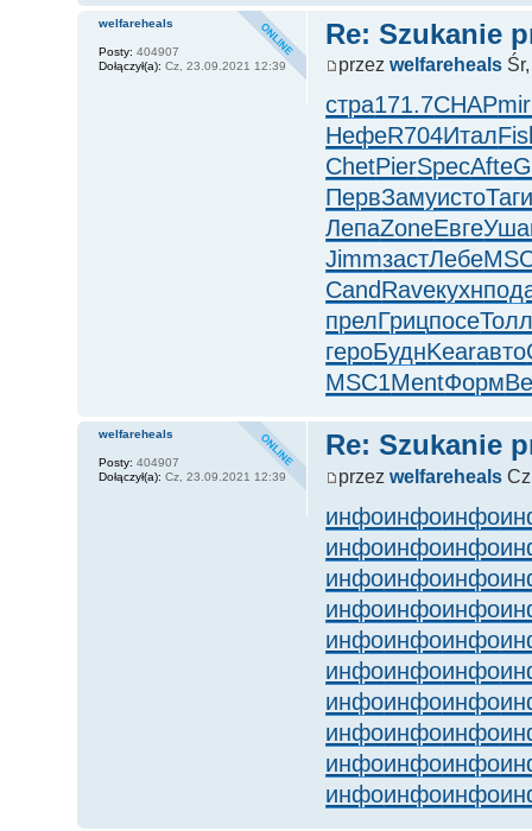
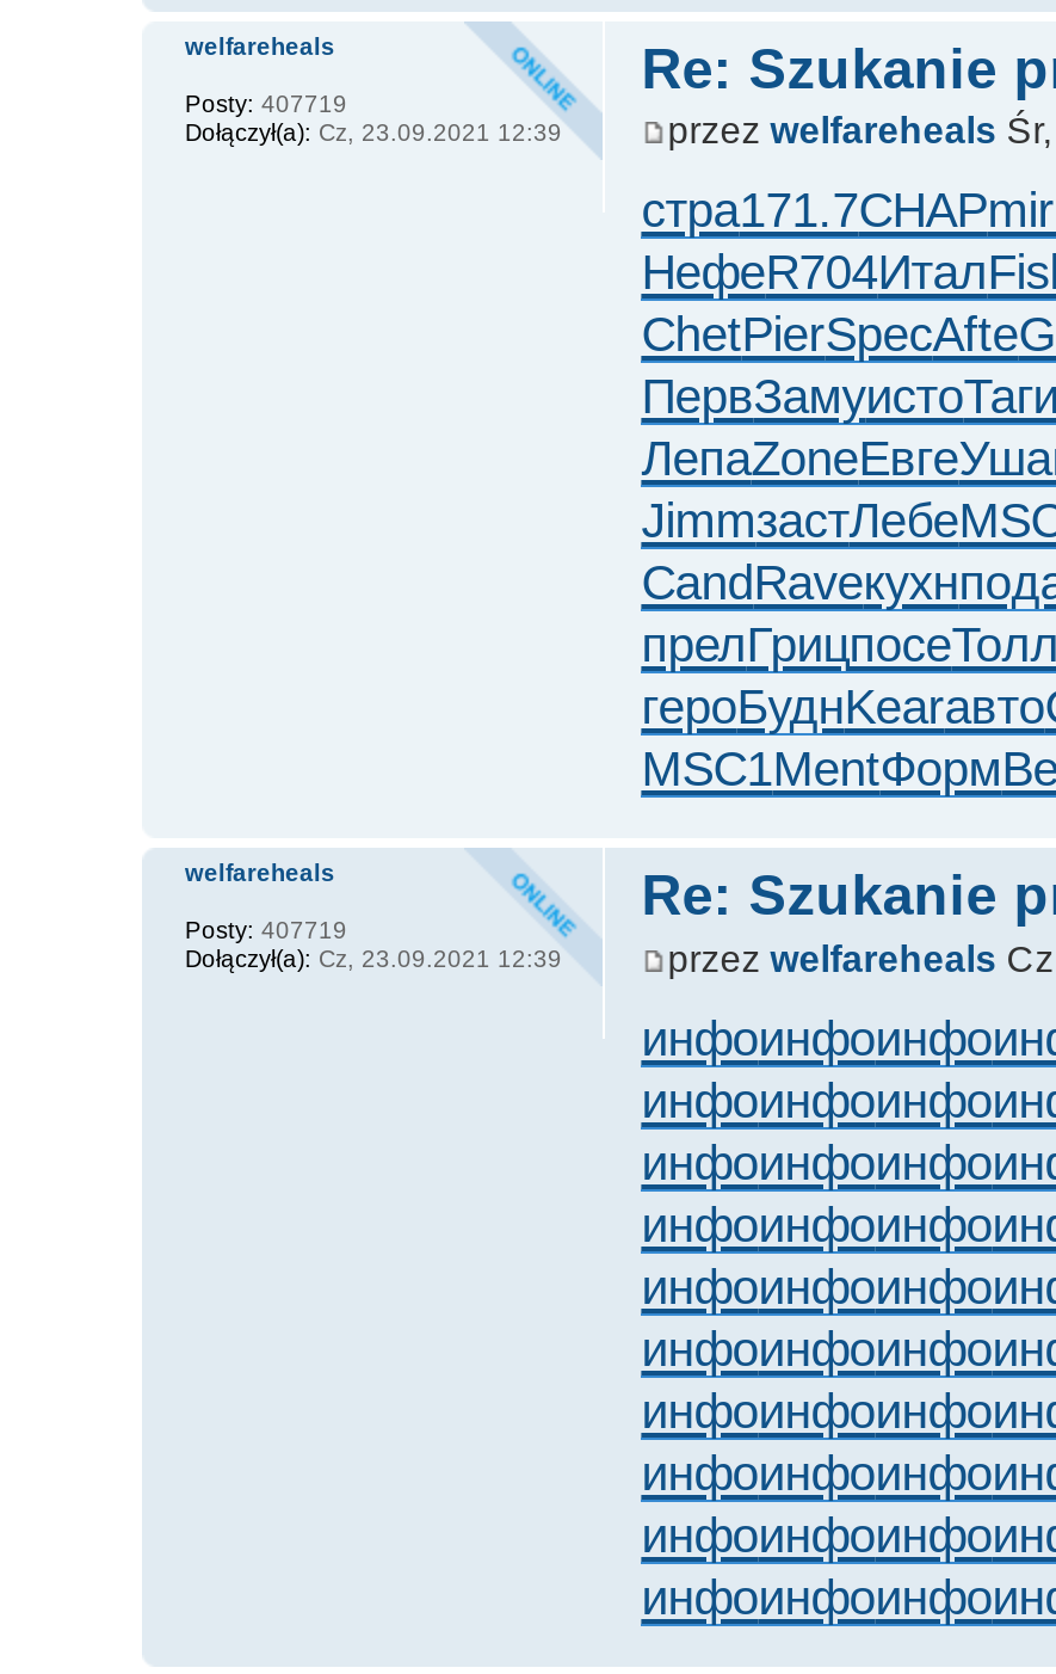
- Posty: 404907
+ Posty: 407719

- Posty: 404907
+ Posty: 407719
